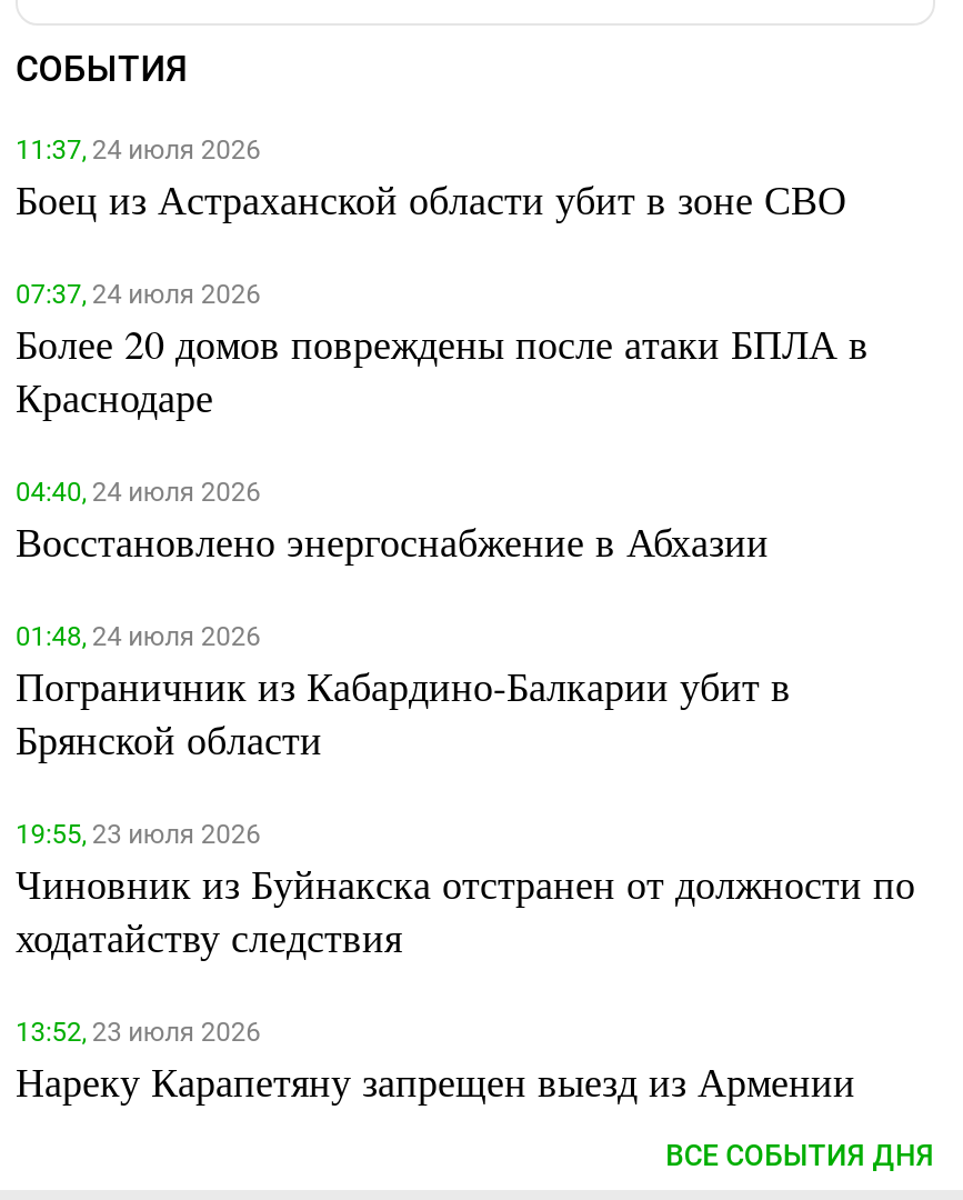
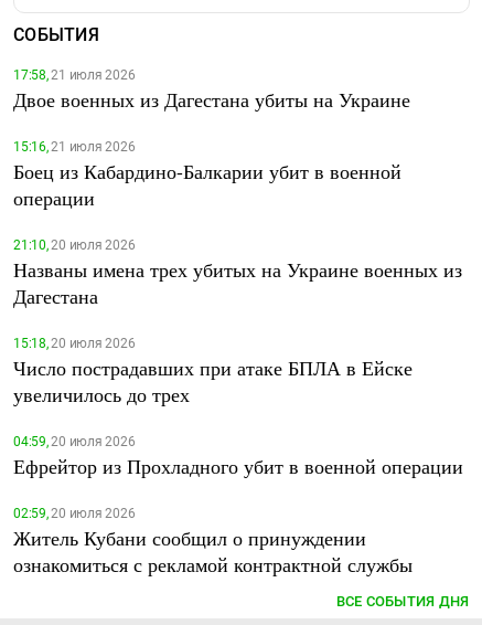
- 11:37, 24 июля 2026
- Боец из Астраханской области убит в зоне СВО
+ 17:58, 21 июля 2026
+ Двое военных из Дагестана убиты на Украине

- 07:37, 24 июля 2026
- Более 20 домов повреждены после атаки БПЛА в
- Краснодаре
+ 15:16, 21 июля 2026
+ Боец из Кабардино-Балкарии убит в военной
+ операции

- 04:40, 24 июля 2026
- Восстановлено энергоснабжение в Абхазии
+ 21:10, 20 июля 2026
+ Названы имена трех убитых на Украине военных из
+ Дагестана

- 01:48, 24 июля 2026
- Пограничник из Кабардино-Балкарии убит в
- Брянской области
+ 15:18, 20 июля 2026
+ Число пострадавших при атаке БПЛА в Ейске
+ увеличилось до трех

- 19:55, 23 июля 2026
- Чиновник из Буйнакска отстранен от должности по
- ходатайству следствия
+ 04:59, 20 июля 2026
+ Ефрейтор из Прохладного убит в военной операции

- 13:52, 23 июля 2026
- Нареку Карапетяну запрещен выезд из Армении
+ 02:59, 20 июля 2026
+ Житель Кубани сообщил о принуждении
+ ознакомиться с рекламой контрактной службы
